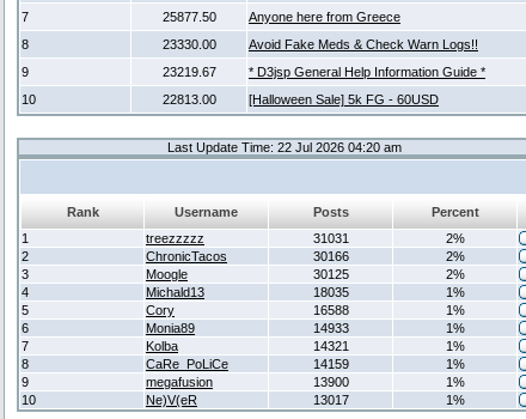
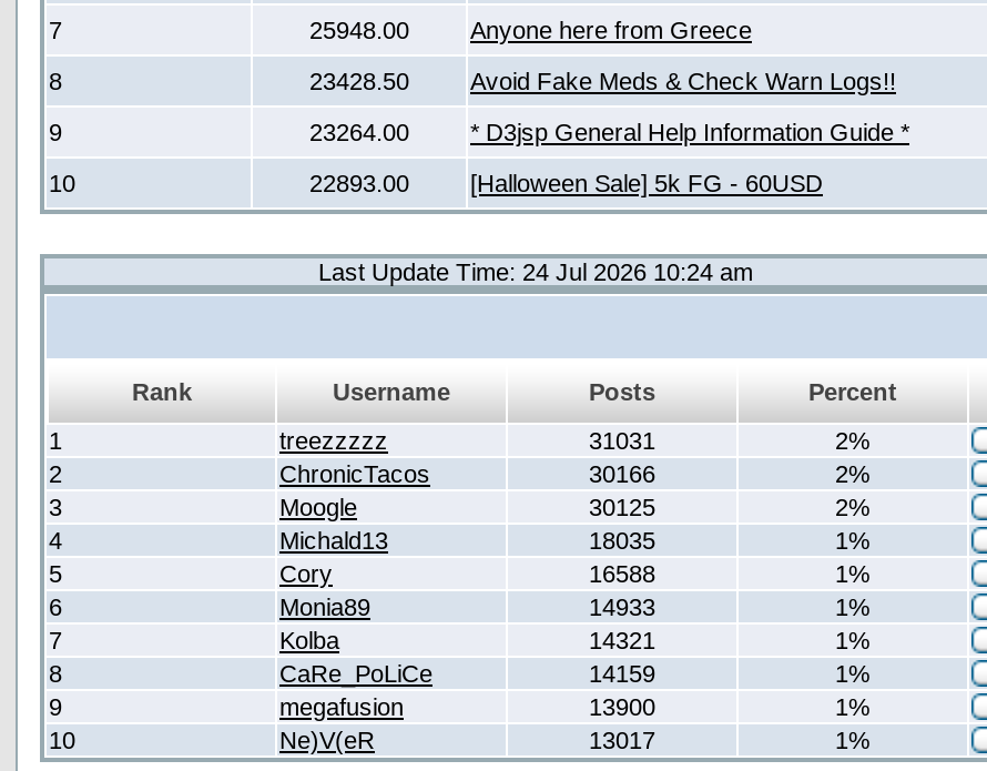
- 25877.50
+ 25948.00

- 23330.00
+ 23428.50

- 23219.67
+ 23264.00

- 22813.00
+ 22893.00

- Last Update Time: 22 Jul 2026 04:20 am
+ Last Update Time: 24 Jul 2026 10:24 am
